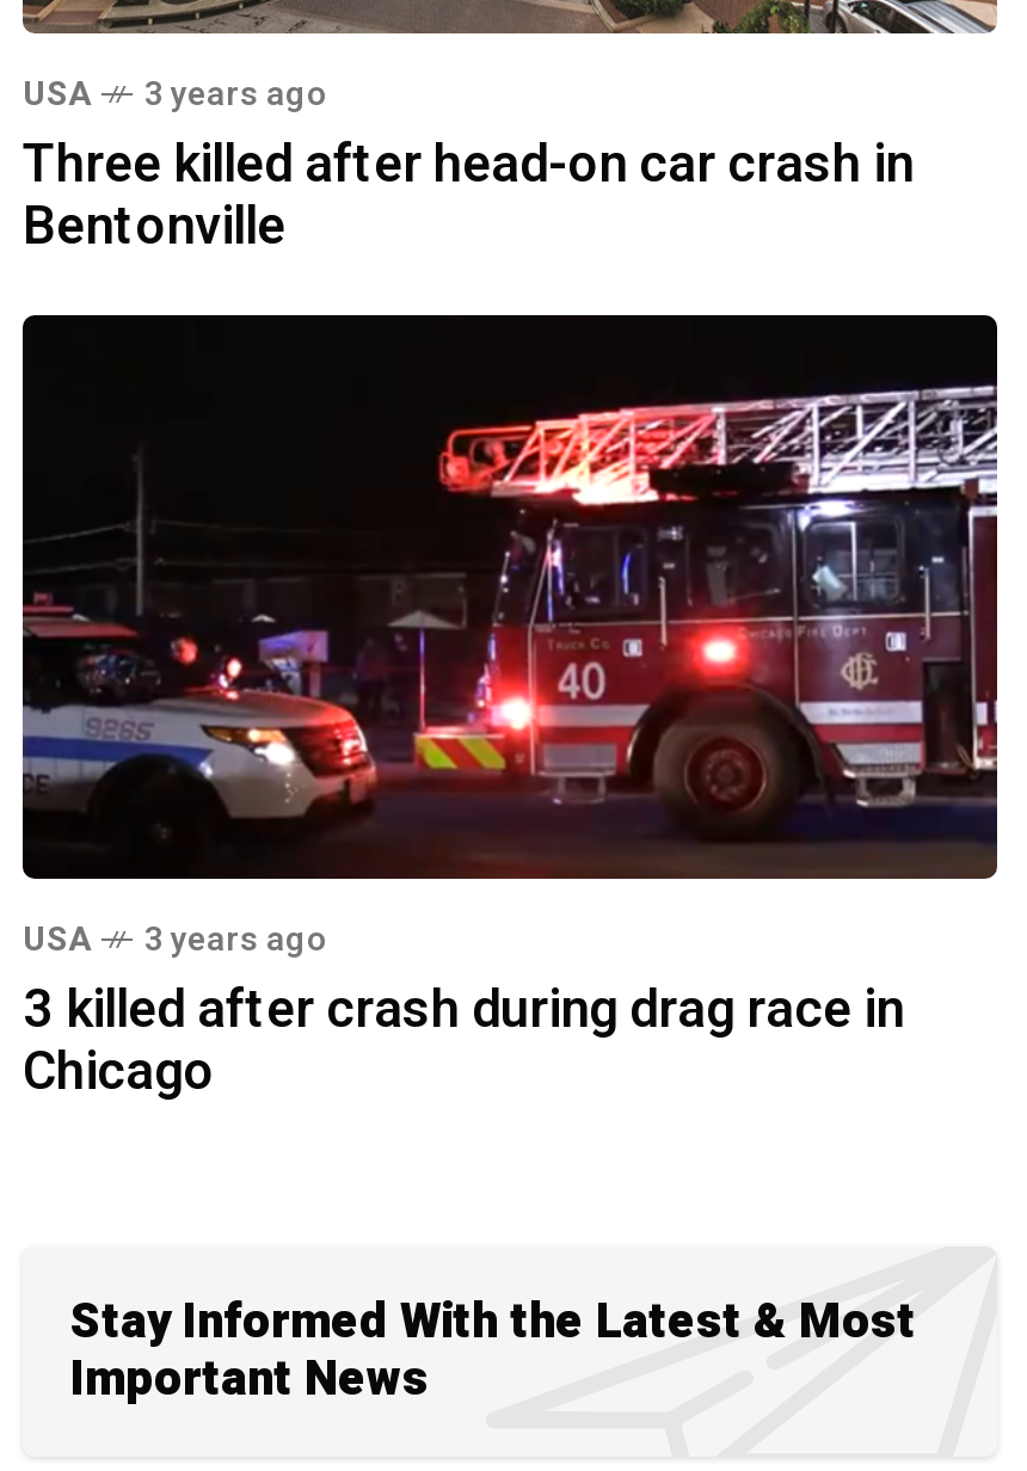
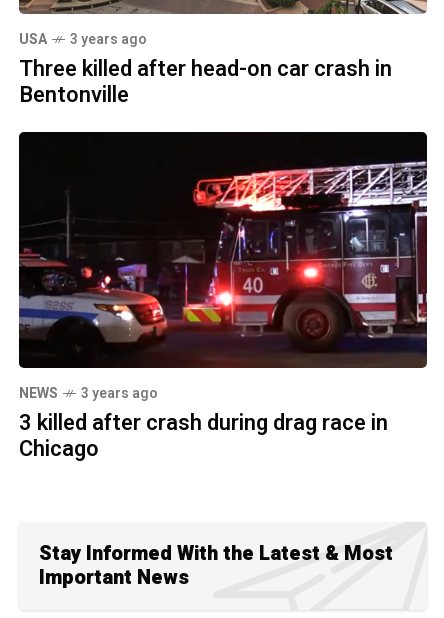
- USA
+ NEWS
